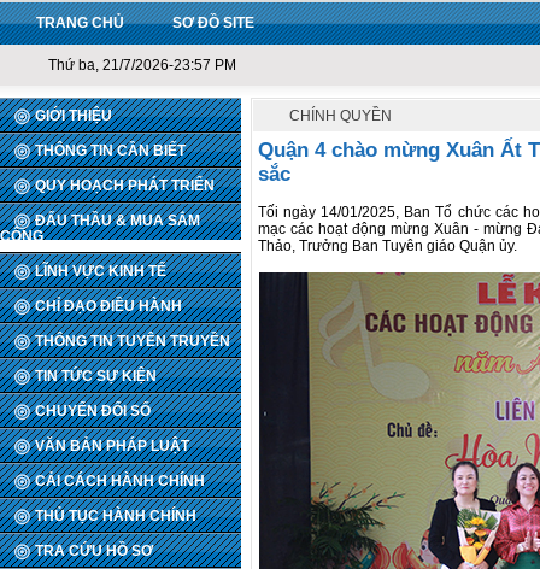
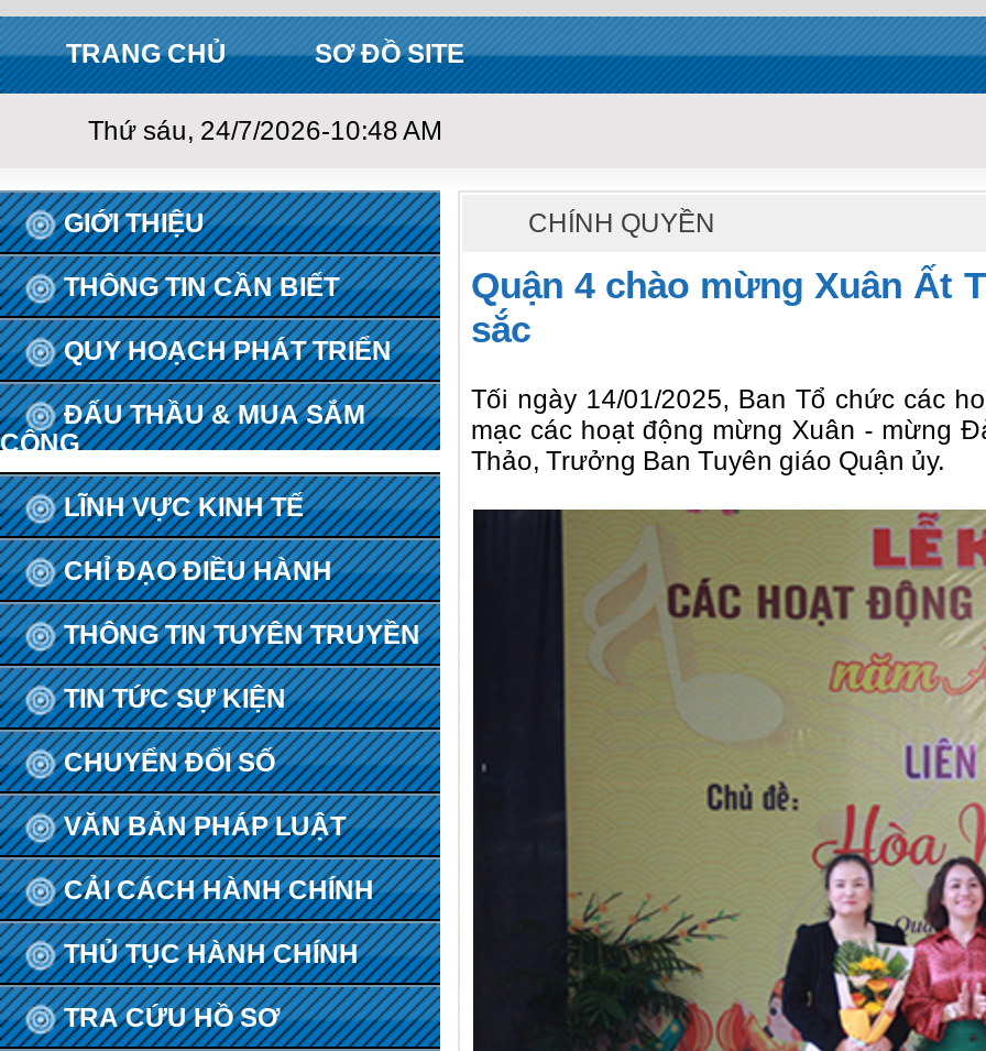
- Thứ ba, 21/7/2026-23:57 PM
+ Thứ sáu, 24/7/2026-10:48 AM
